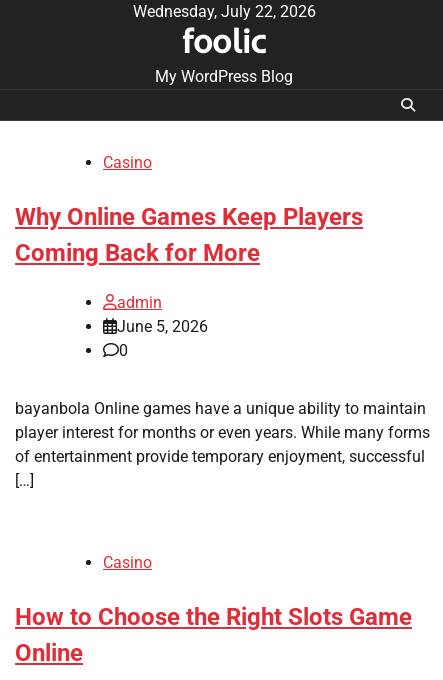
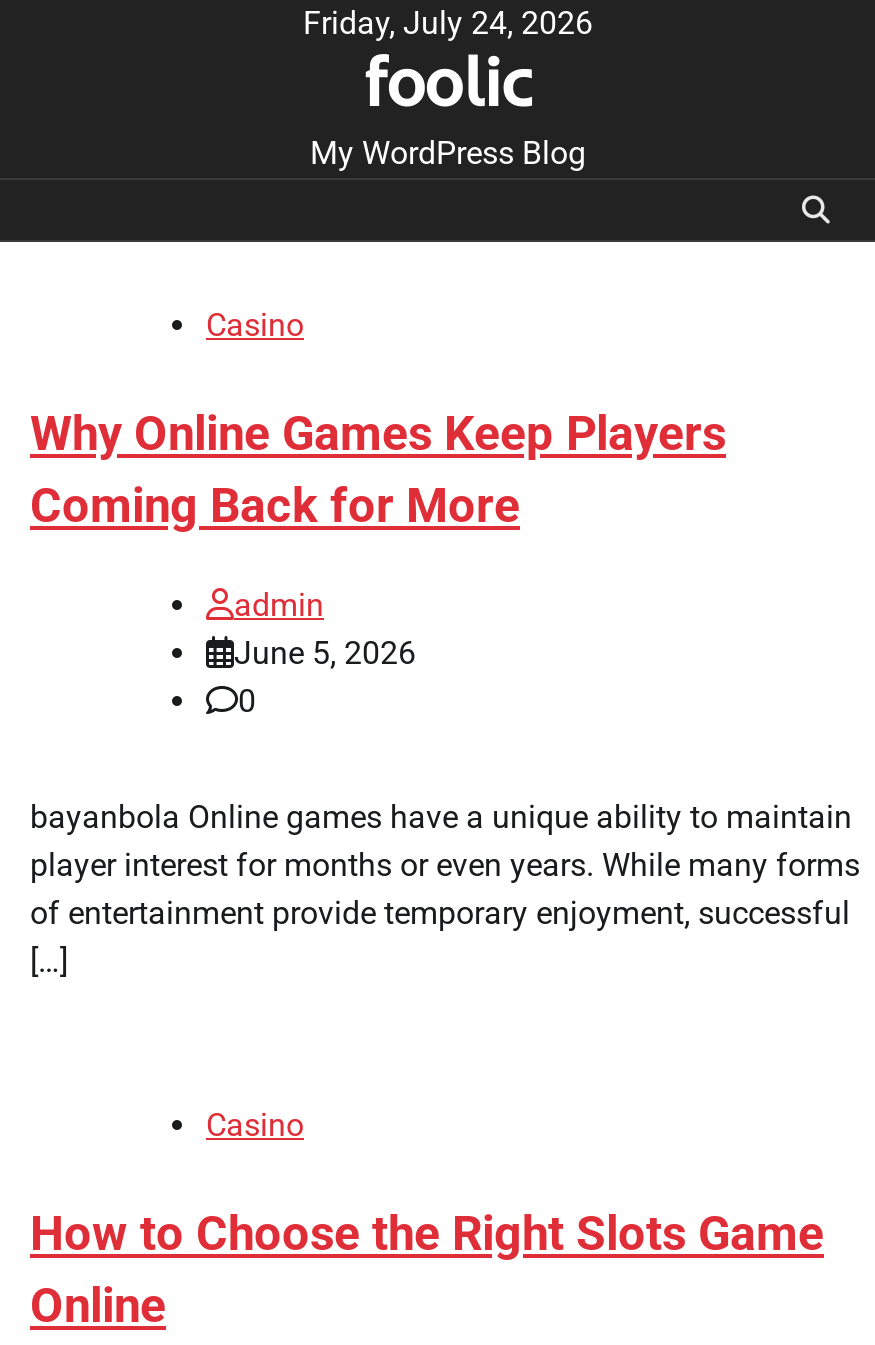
- Wednesday, July 22, 2026
+ Friday, July 24, 2026
